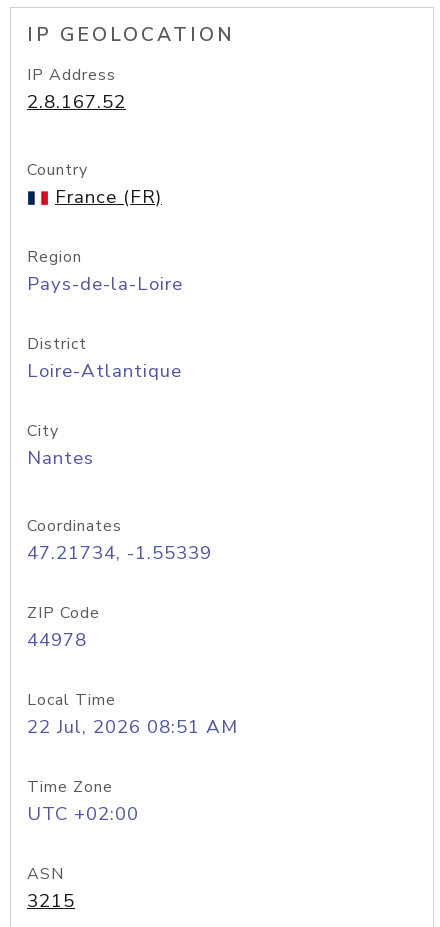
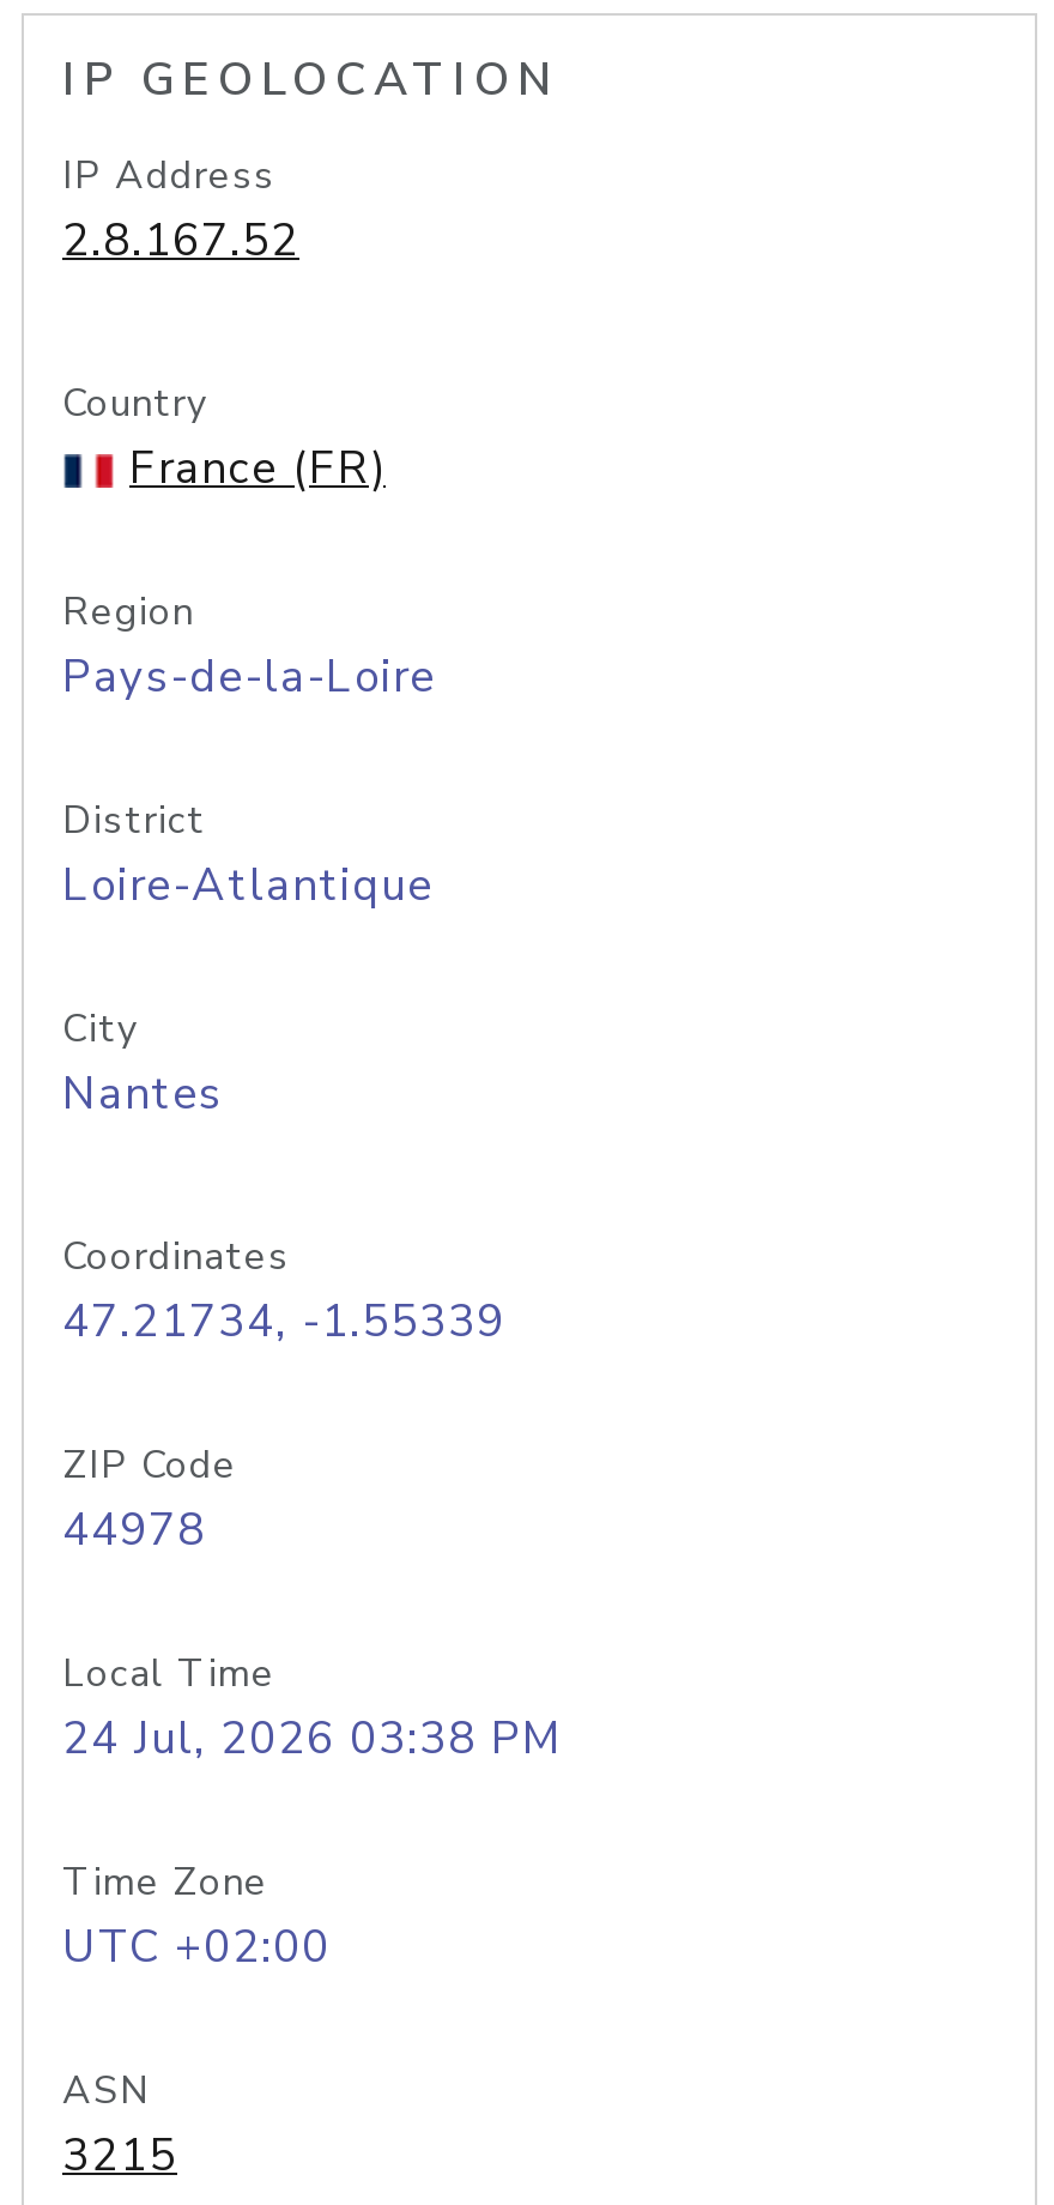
- 22 Jul, 2026 08:51 AM
+ 24 Jul, 2026 03:38 PM
